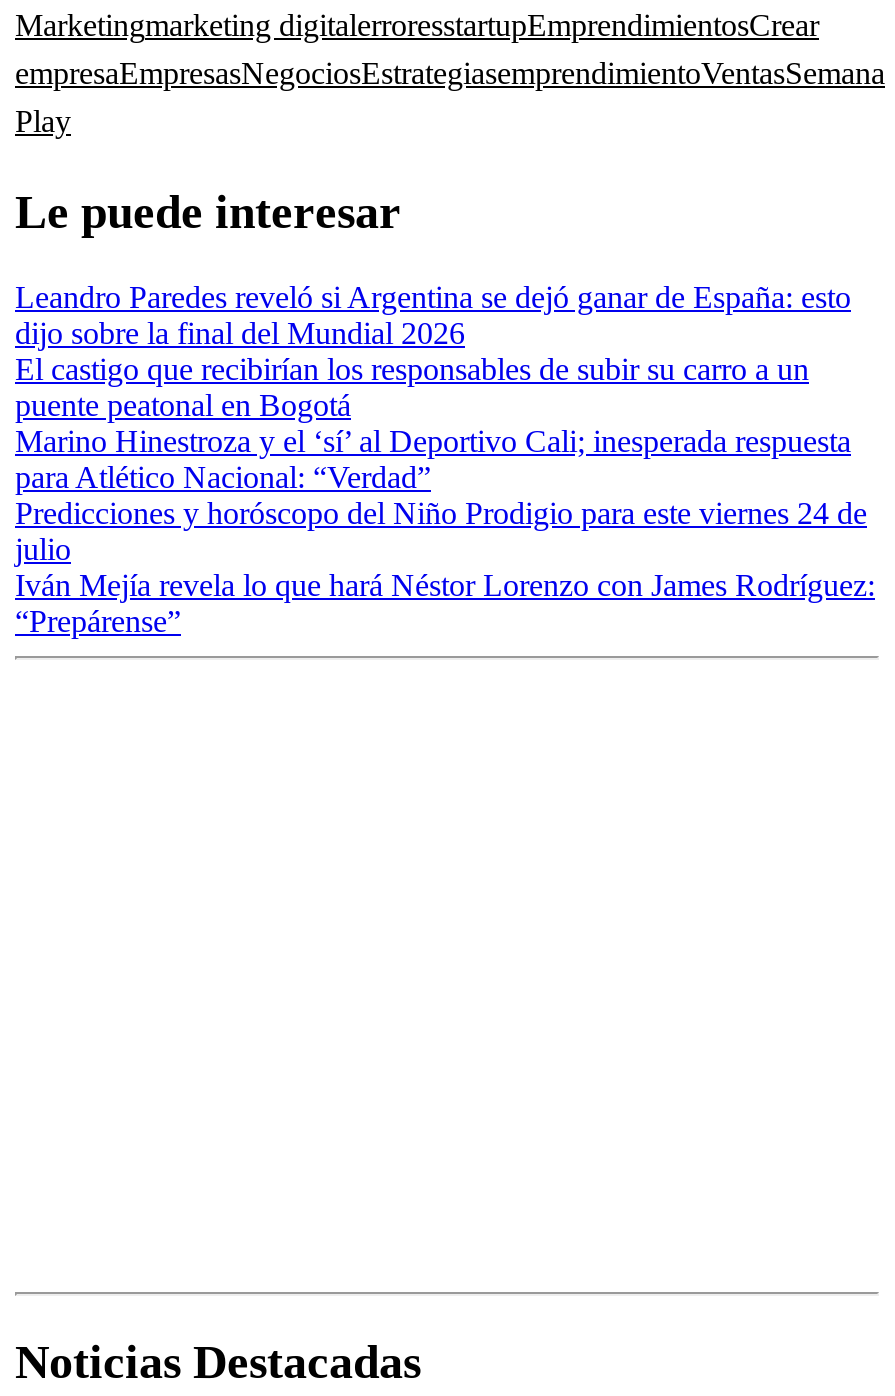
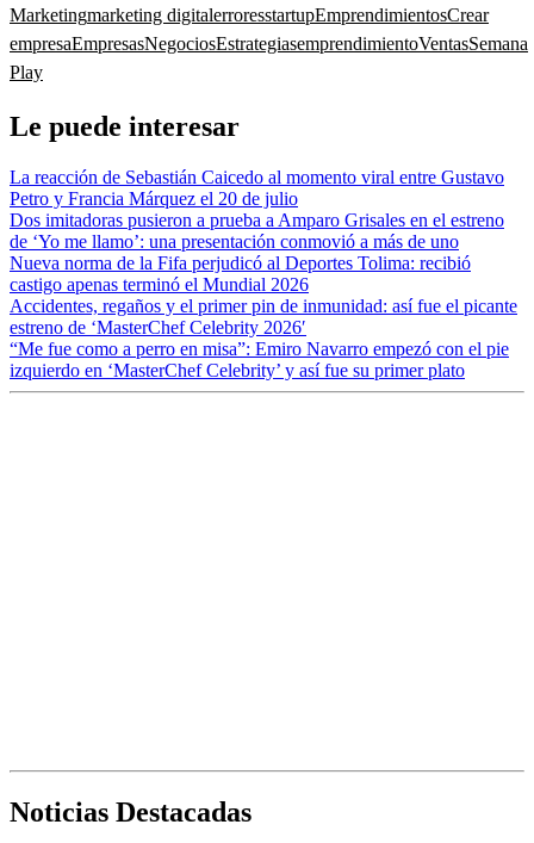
- Leandro Paredes reveló si Argentina se dejó ganar de España: esto
- dijo sobre la final del Mundial 2026
- El castigo que recibirían los responsables de subir su carro a un
- puente peatonal en Bogotá
- Marino Hinestroza y el ‘sí’ al Deportivo Cali; inesperada respuesta
- para Atlético Nacional: “Verdad”
- Predicciones y horóscopo del Niño Prodigio para este viernes 24 de
- julio
- Iván Mejía revela lo que hará Néstor Lorenzo con James Rodríguez:
- “Prepárense”
+ La reacción de Sebastián Caicedo al momento viral entre Gustavo
+ Petro y Francia Márquez el 20 de julio
+ Dos imitadoras pusieron a prueba a Amparo Grisales en el estreno
+ de ‘Yo me llamo’: una presentación conmovió a más de uno
+ Nueva norma de la Fifa perjudicó al Deportes Tolima: recibió
+ castigo apenas terminó el Mundial 2026
+ Accidentes, regaños y el primer pin de inmunidad: así fue el picante
+ estreno de ‘MasterChef Celebrity 2026′
+ “Me fue como a perro en misa”: Emiro Navarro empezó con el pie
+ izquierdo en ‘MasterChef Celebrity’ y así fue su primer plato
